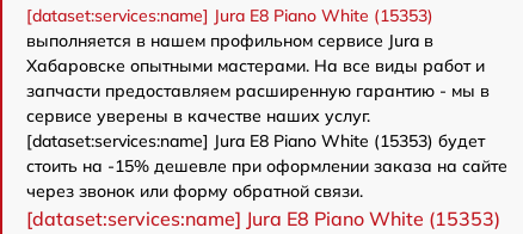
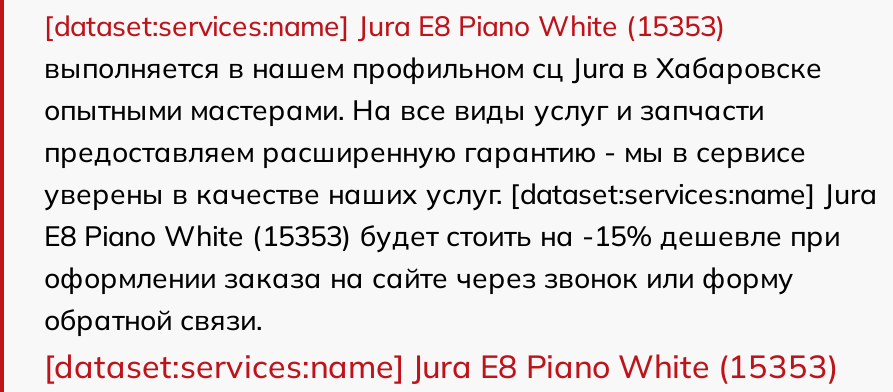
- выполняется в нашем профильном сервисе Jura в
- Хабаровске опытными мастерами. На все виды работ и
- запчасти предоставляем расширенную гарантию - мы в
- сервисе уверены в качестве наших услуг.
- [dataset:services:name] Jura E8 Piano White (15353) будет
- стоить на -15% дешевле при оформлении заказа на сайте
- через звонок или форму обратной связи.
+ выполняется в нашем профильном сц Jura в Хабаровске
+ опытными мастерами. На все виды услуг и запчасти
+ предоставляем расширенную гарантию - мы в сервисе
+ уверены в качестве наших услуг. [dataset:services:name] Jura
+ E8 Piano White (15353) будет стоить на -15% дешевле при
+ оформлении заказа на сайте через звонок или форму
+ обратной связи.
